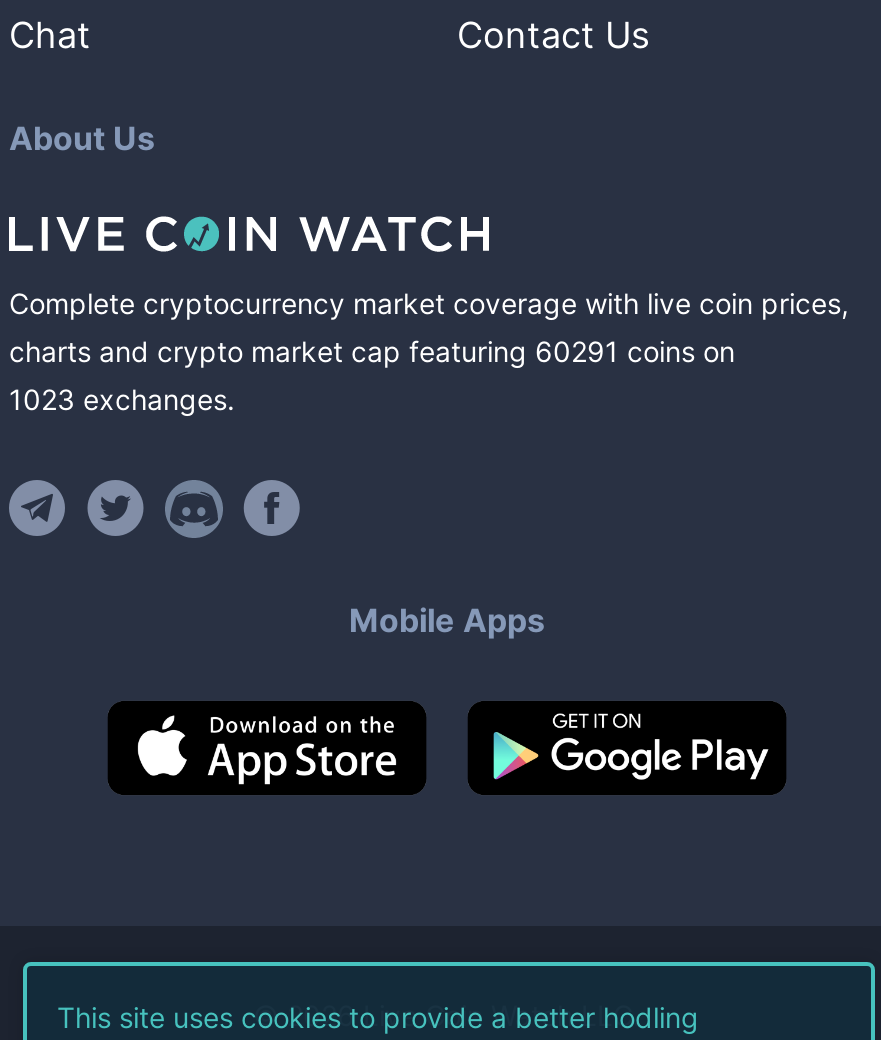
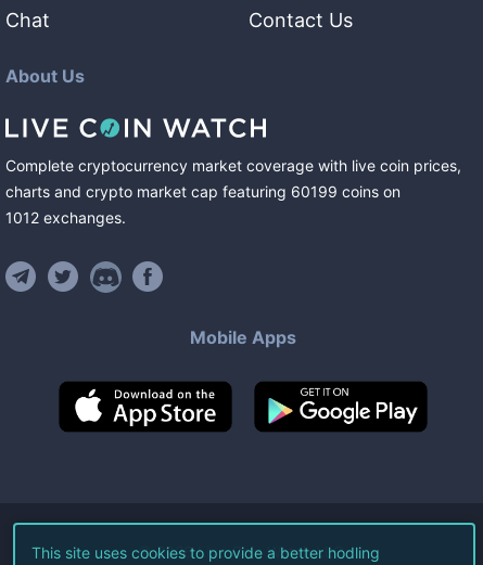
- charts and crypto market cap featuring 60291 coins on
+ charts and crypto market cap featuring 60199 coins on

- 1023 exchanges.
+ 1012 exchanges.
